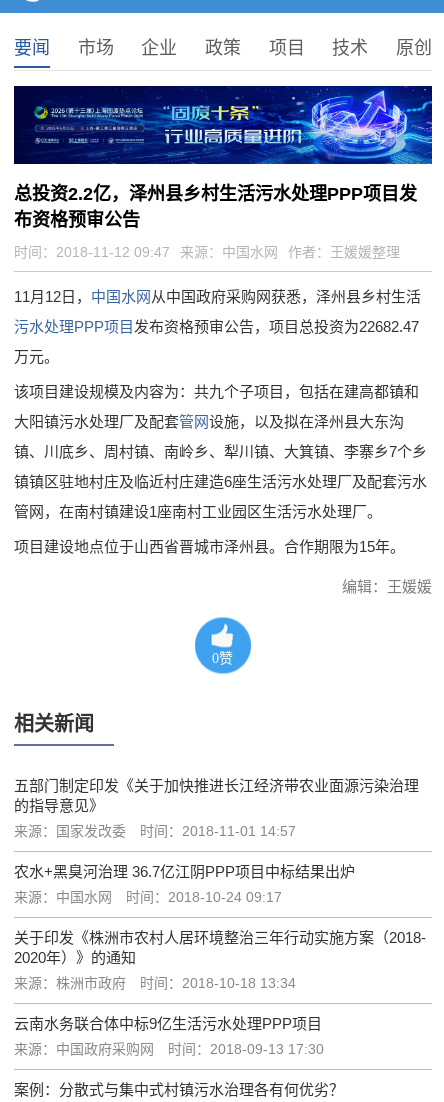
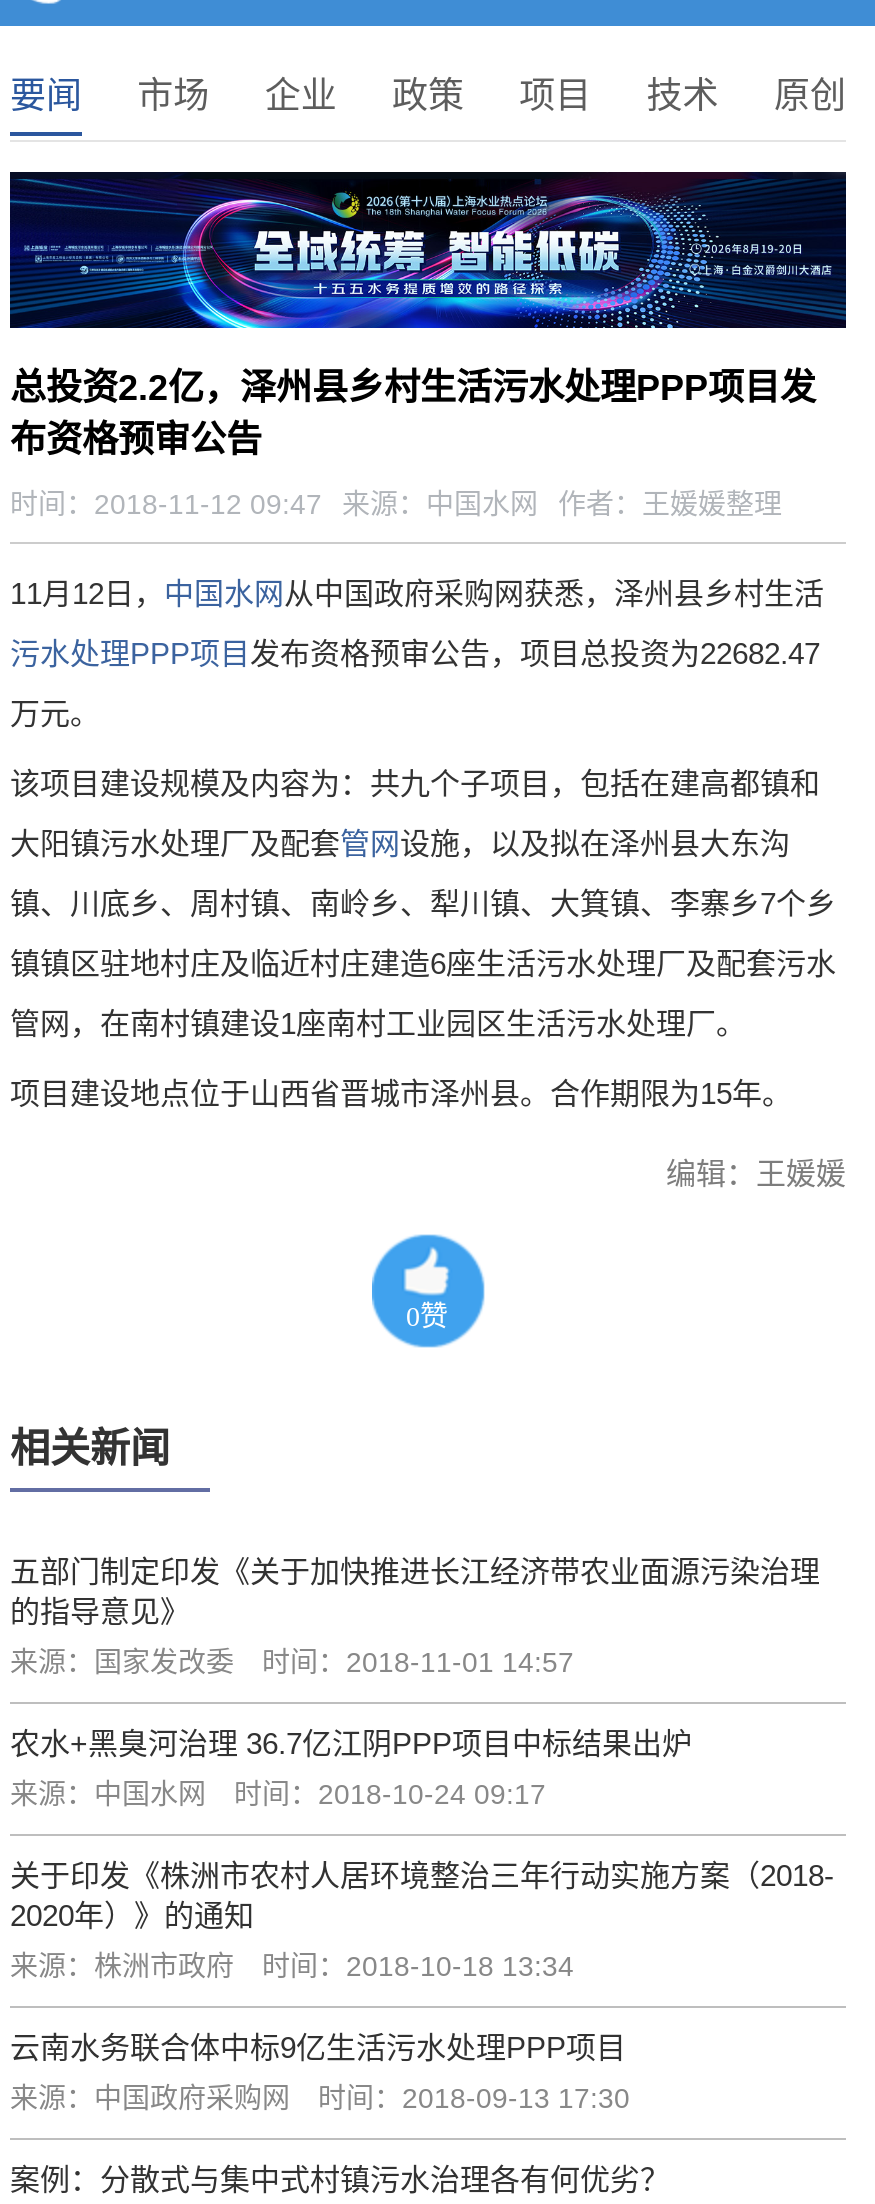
- [image]
+ [image]
